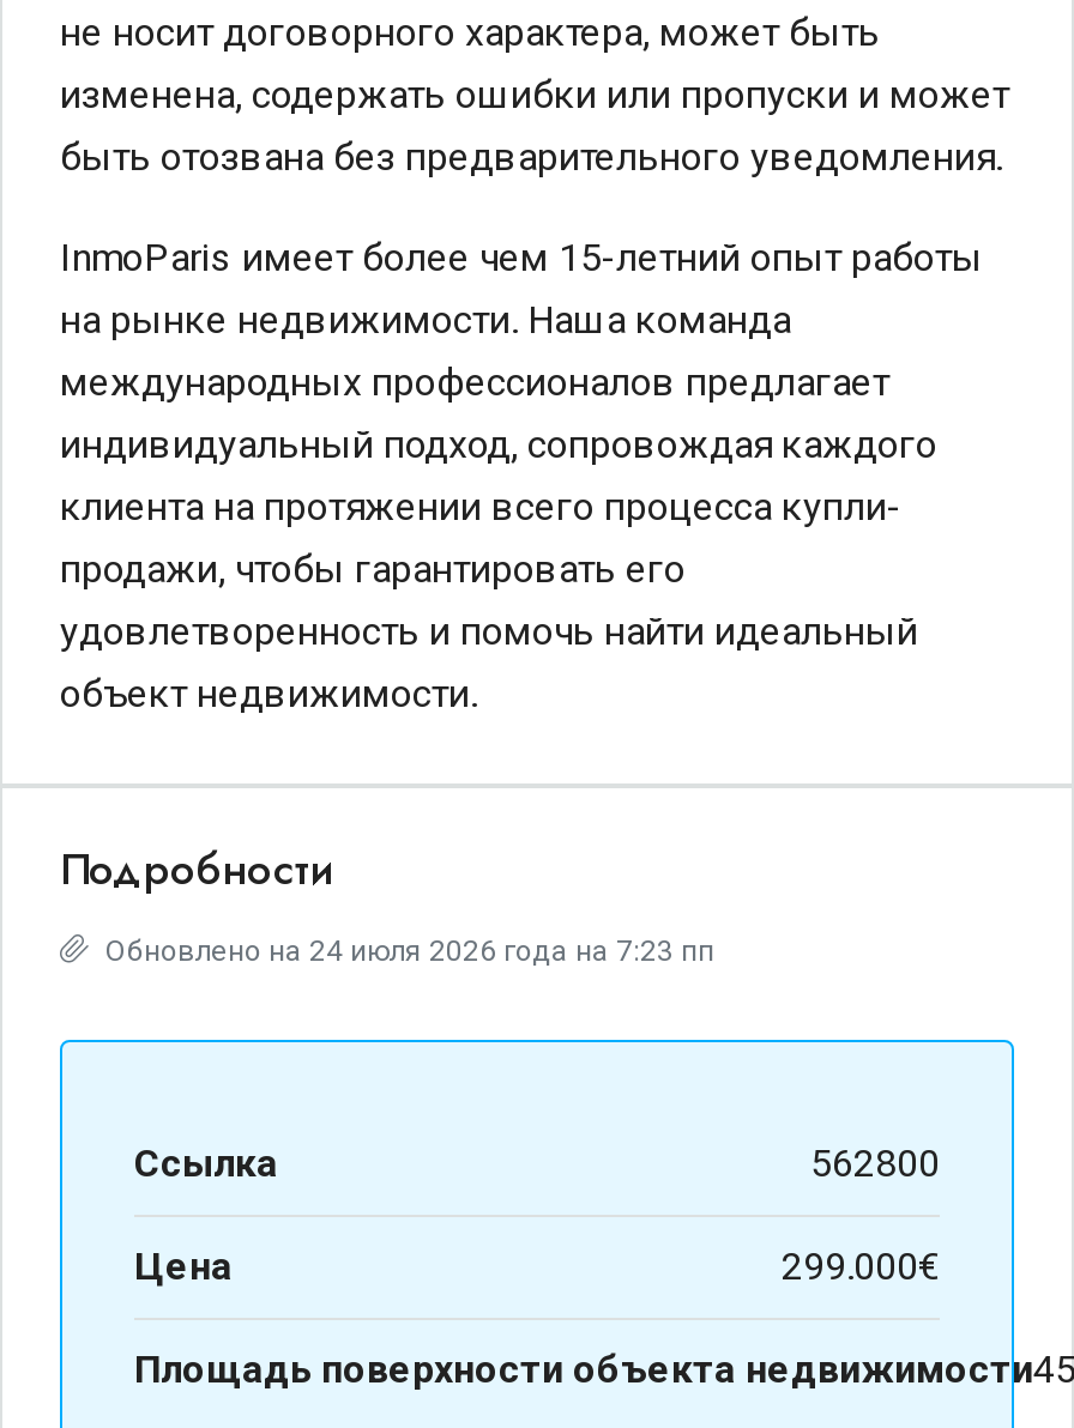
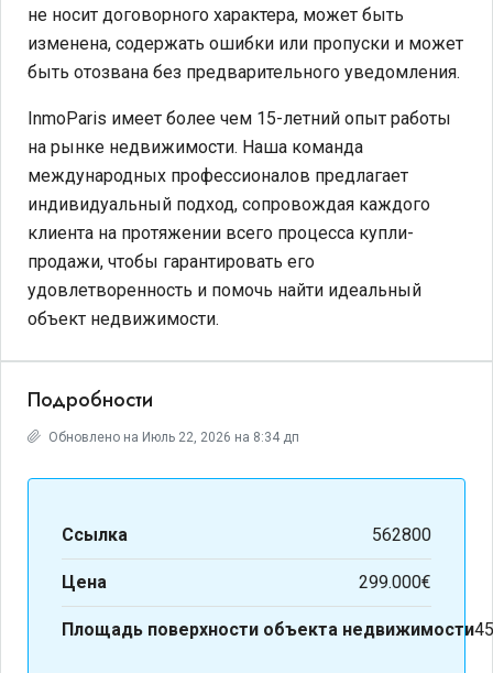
- Обновлено на 24 июля 2026 года на 7:23 пп
+ Обновлено на Июль 22, 2026 на 8:34 дп
